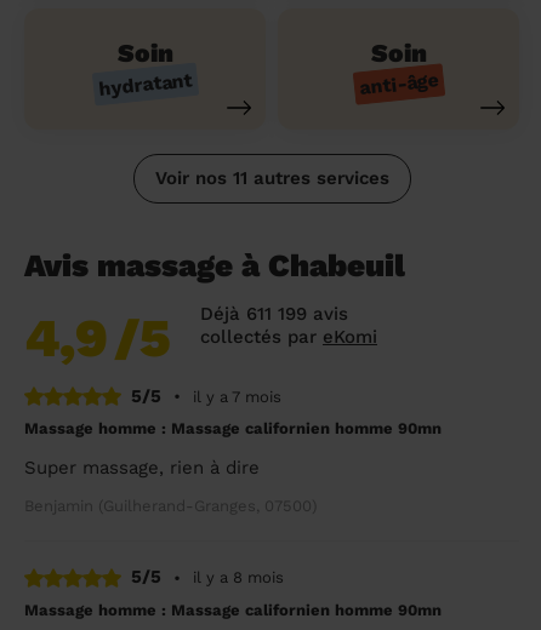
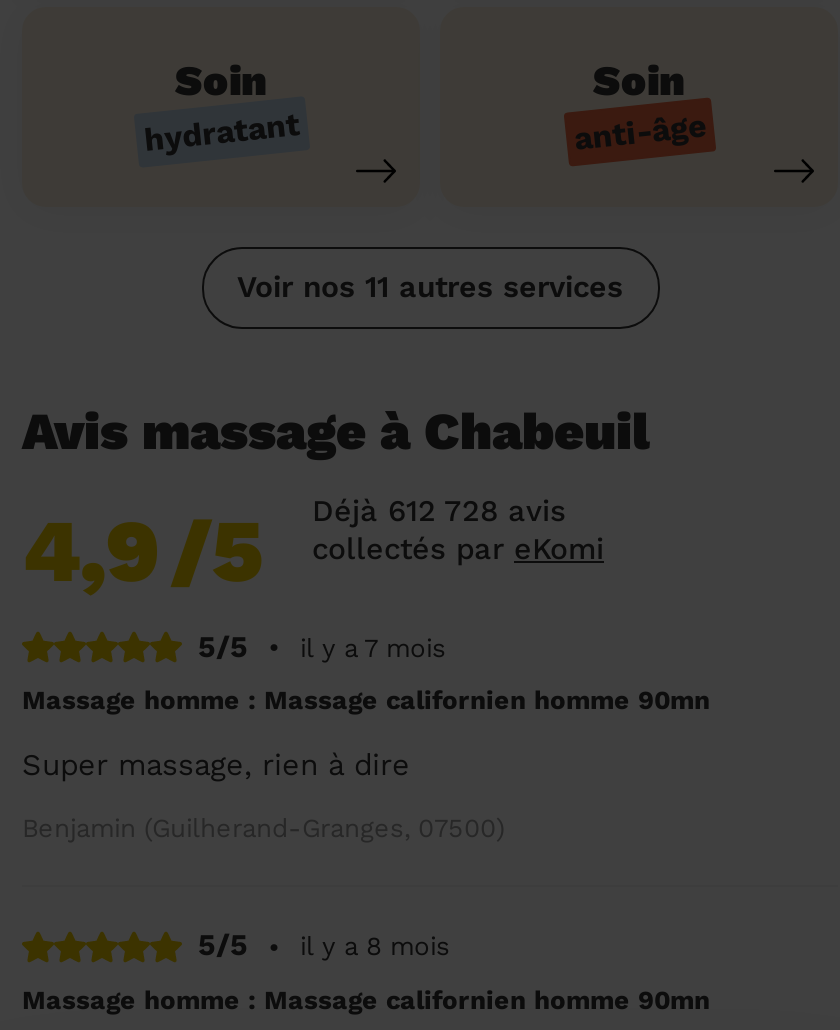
- Déjà 611 199 avis
+ Déjà 612 728 avis
